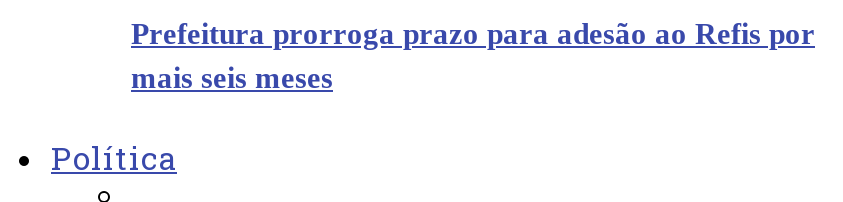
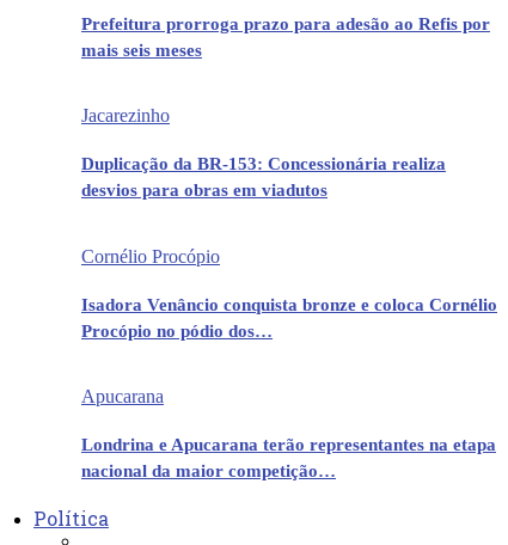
+ Jacarezinho
+ Duplicação da BR-153: Concessionária realiza
+ desvios para obras em viadutos
+ Cornélio Procópio
+ Isadora Venâncio conquista bronze e coloca Cornélio
+ Procópio no pódio dos…
+ Apucarana
+ Londrina e Apucarana terão representantes na etapa
+ nacional da maior competição…
